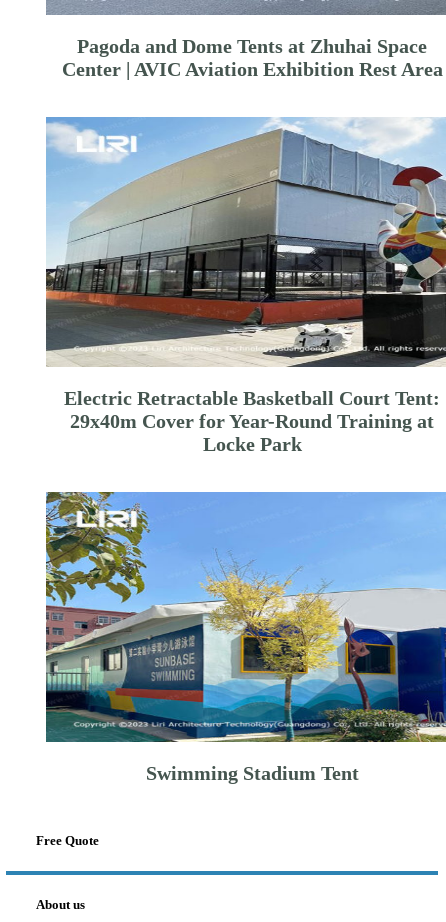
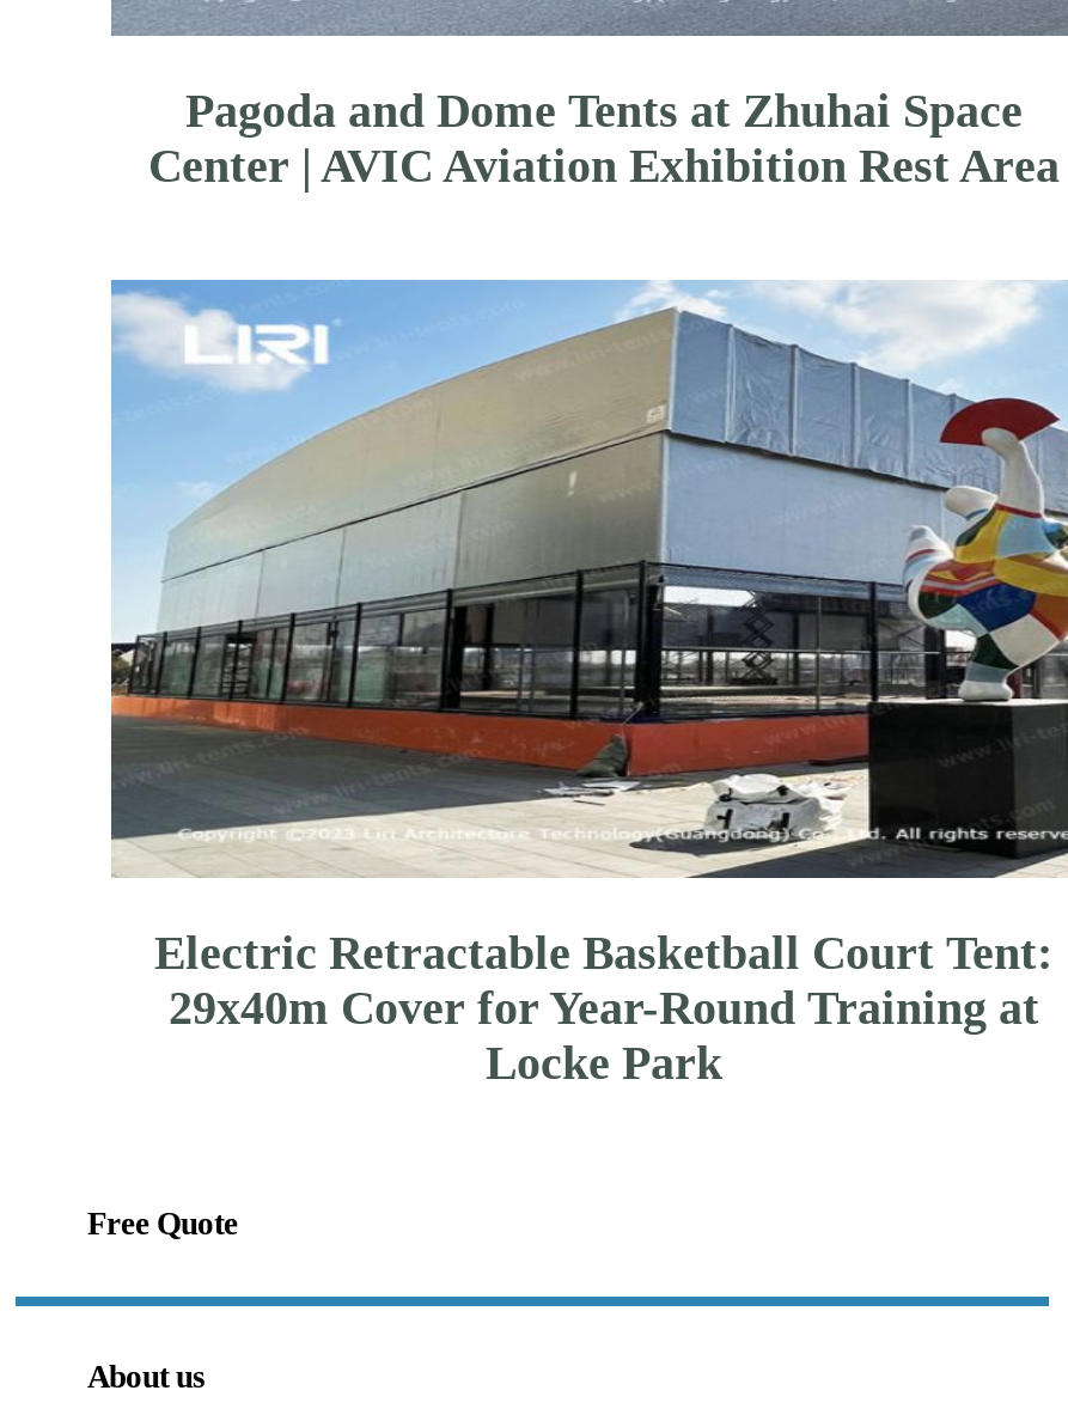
- [image]
- Swimming Stadium Tent
